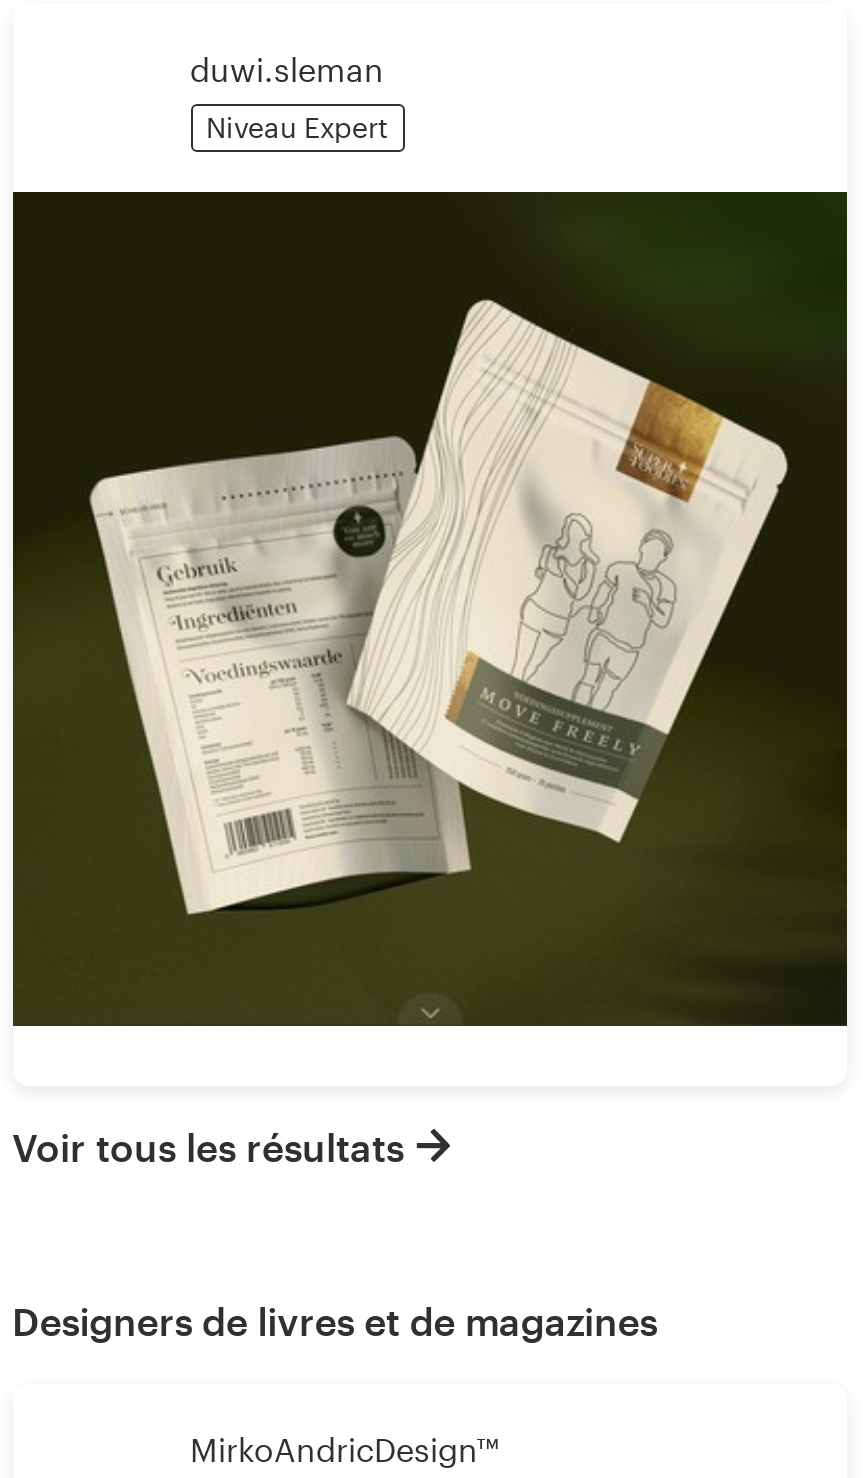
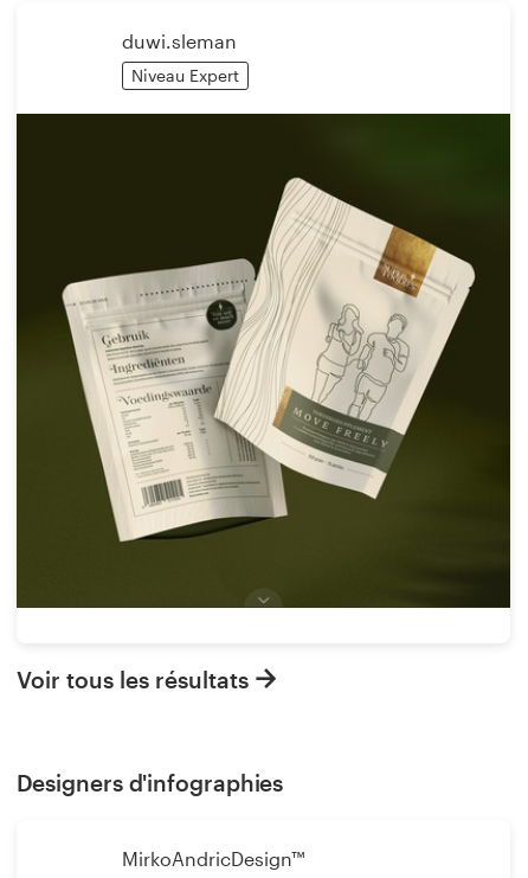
- Designers de livres et de magazines
+ Designers d'infographies
